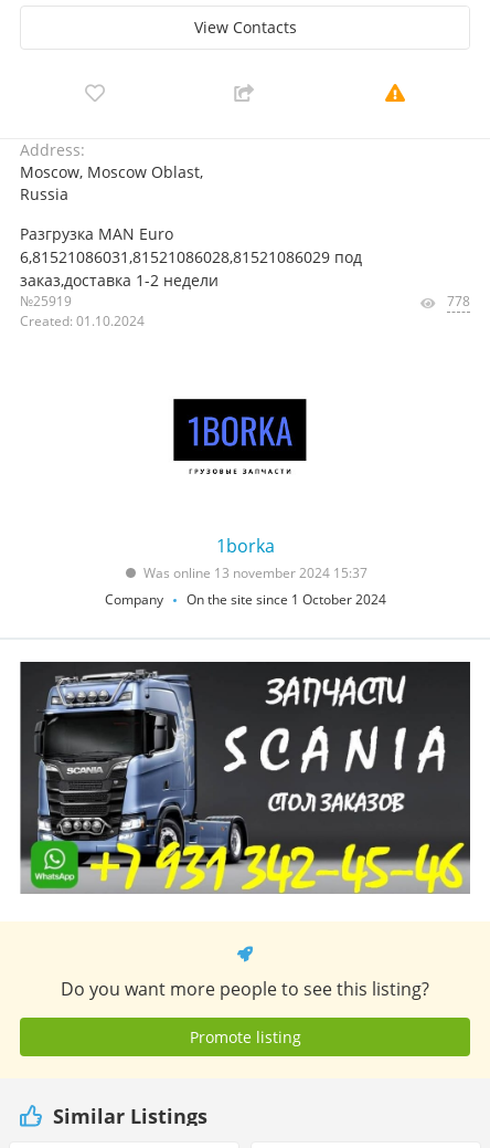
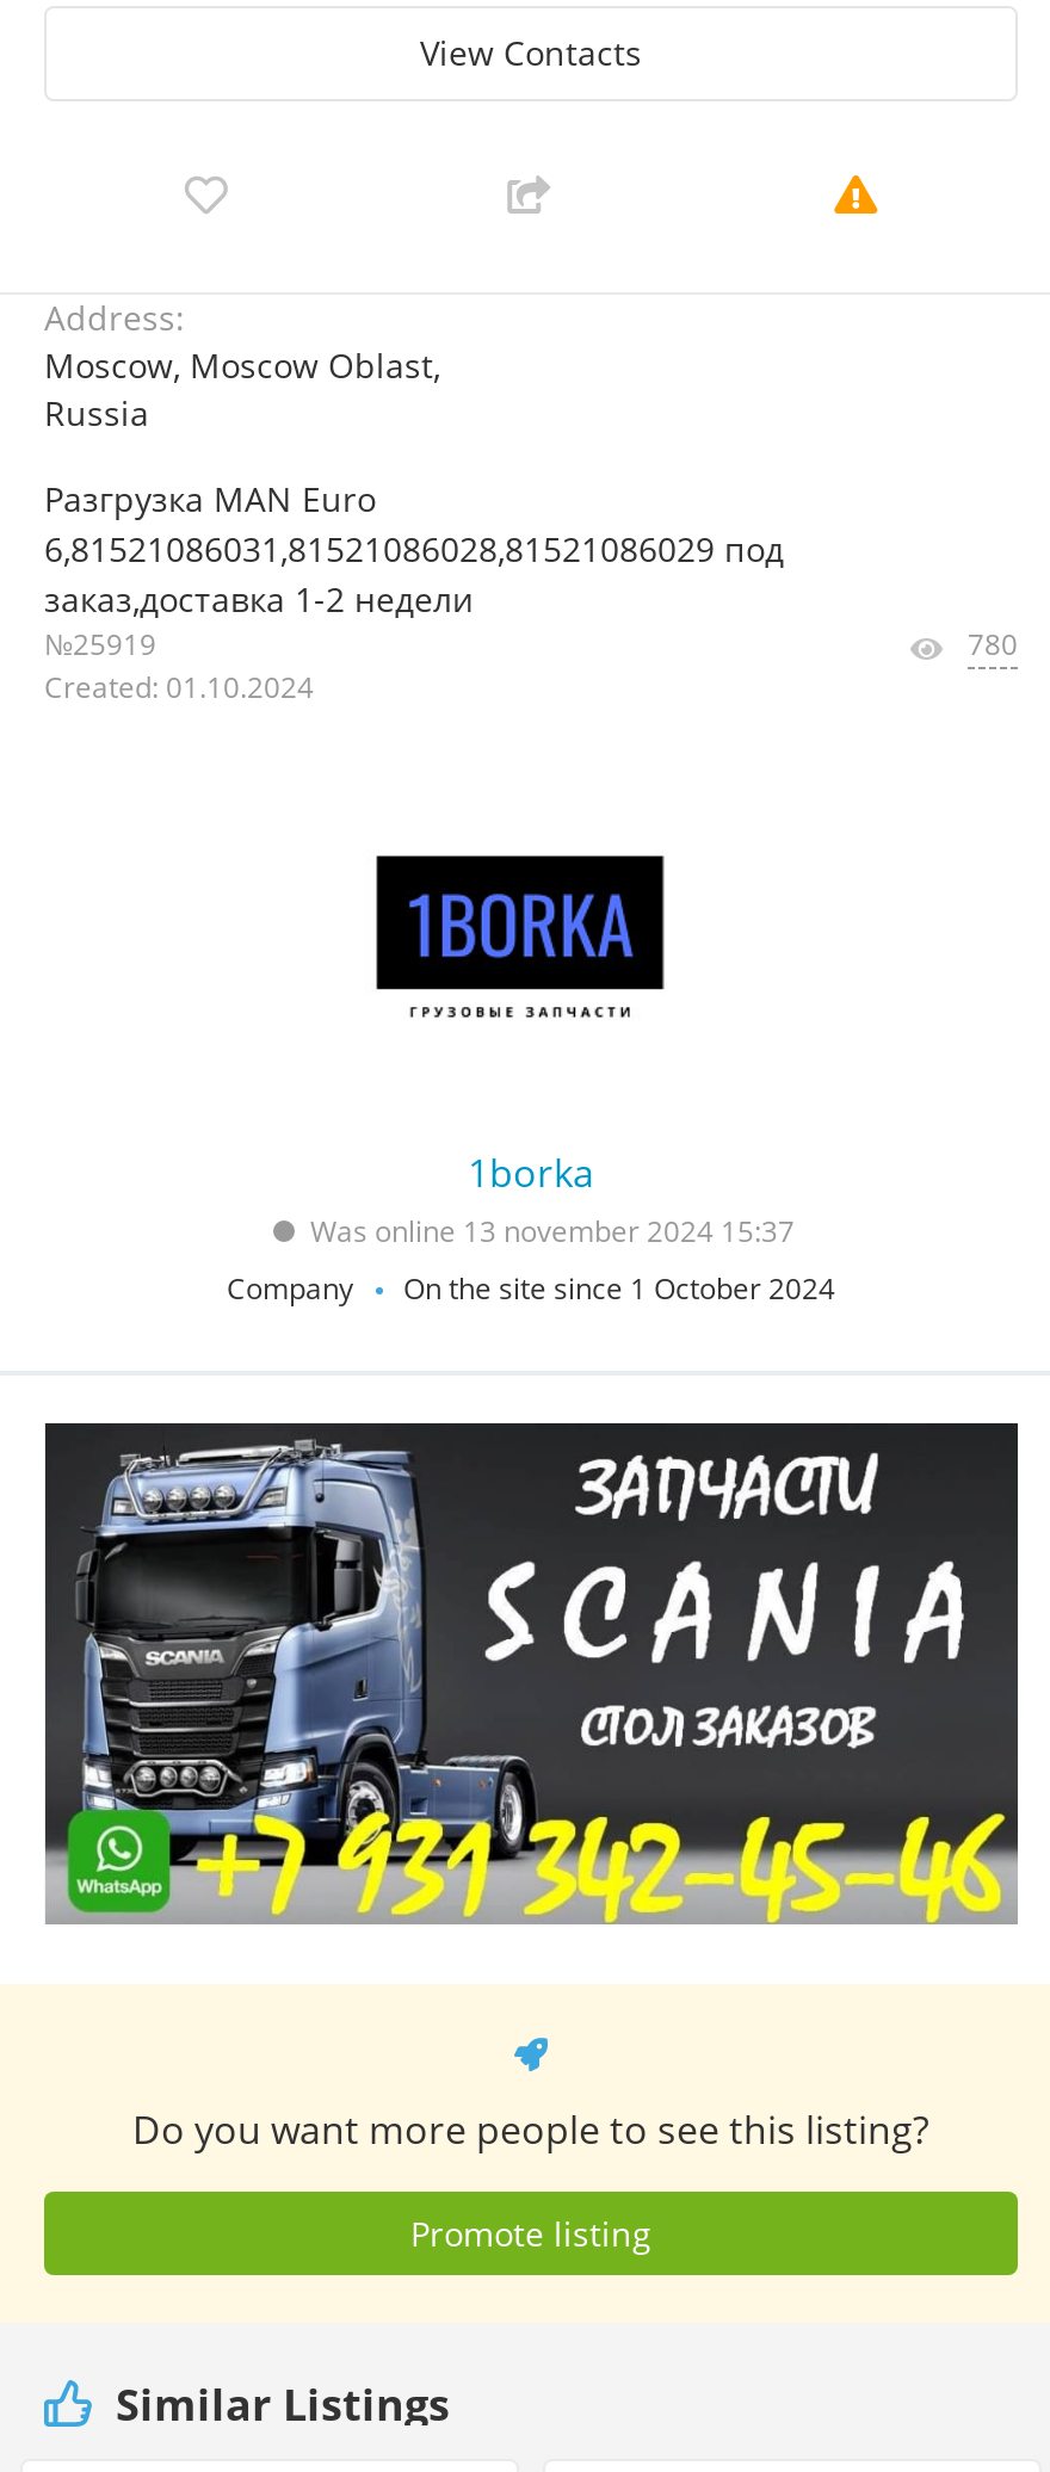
- 778
+ 780
